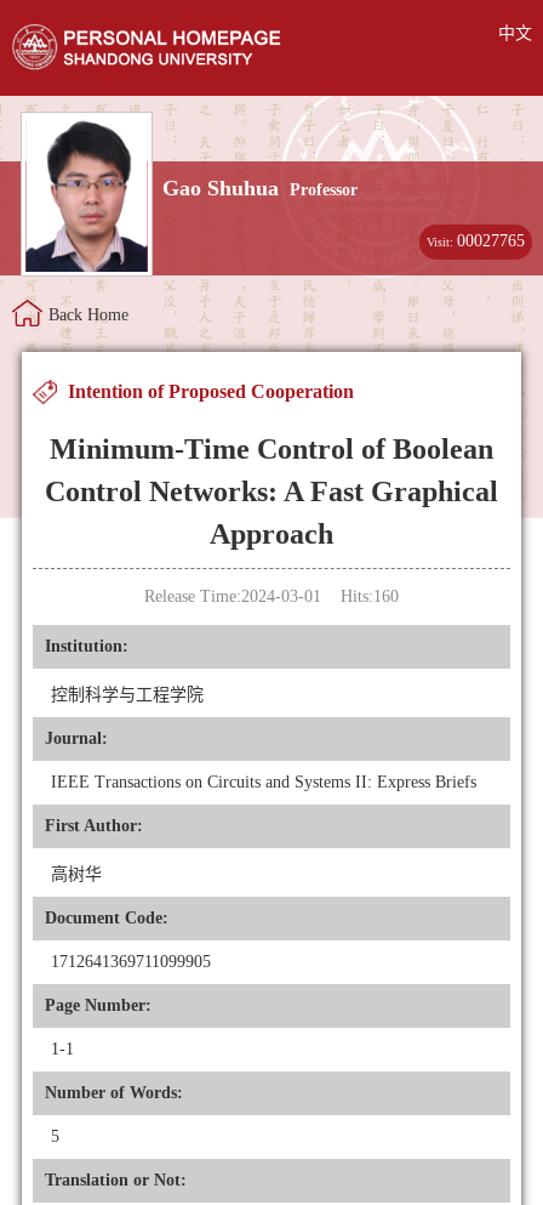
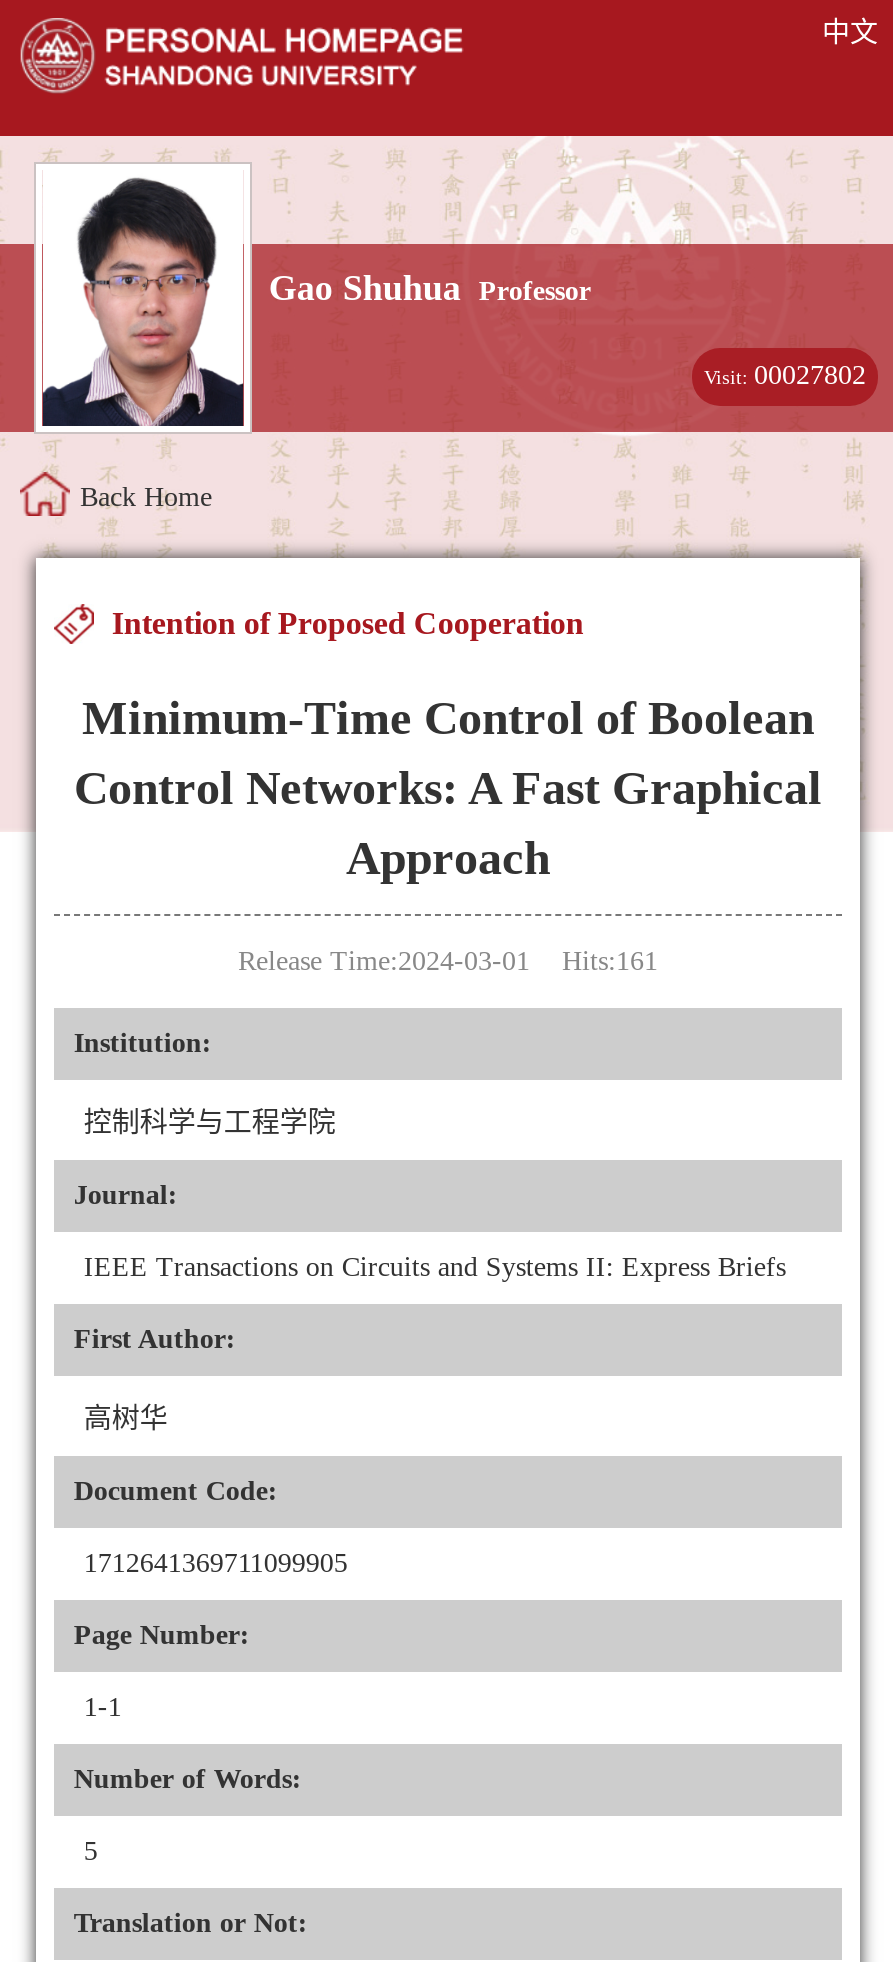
- Visit: 00027765
+ Visit: 00027802

- Release Time:2024-03-01 Hits:160
+ Release Time:2024-03-01 Hits:161
